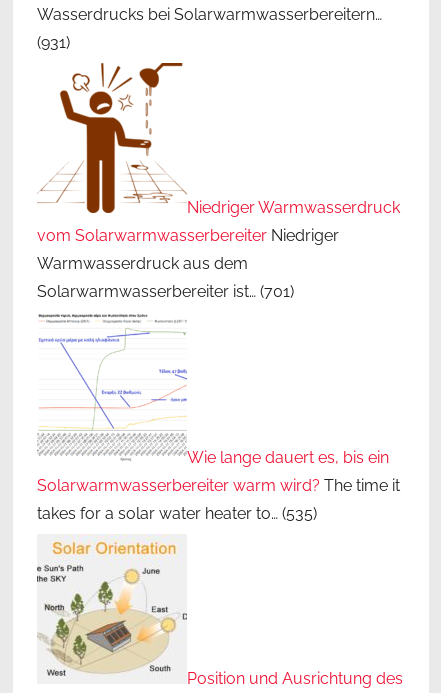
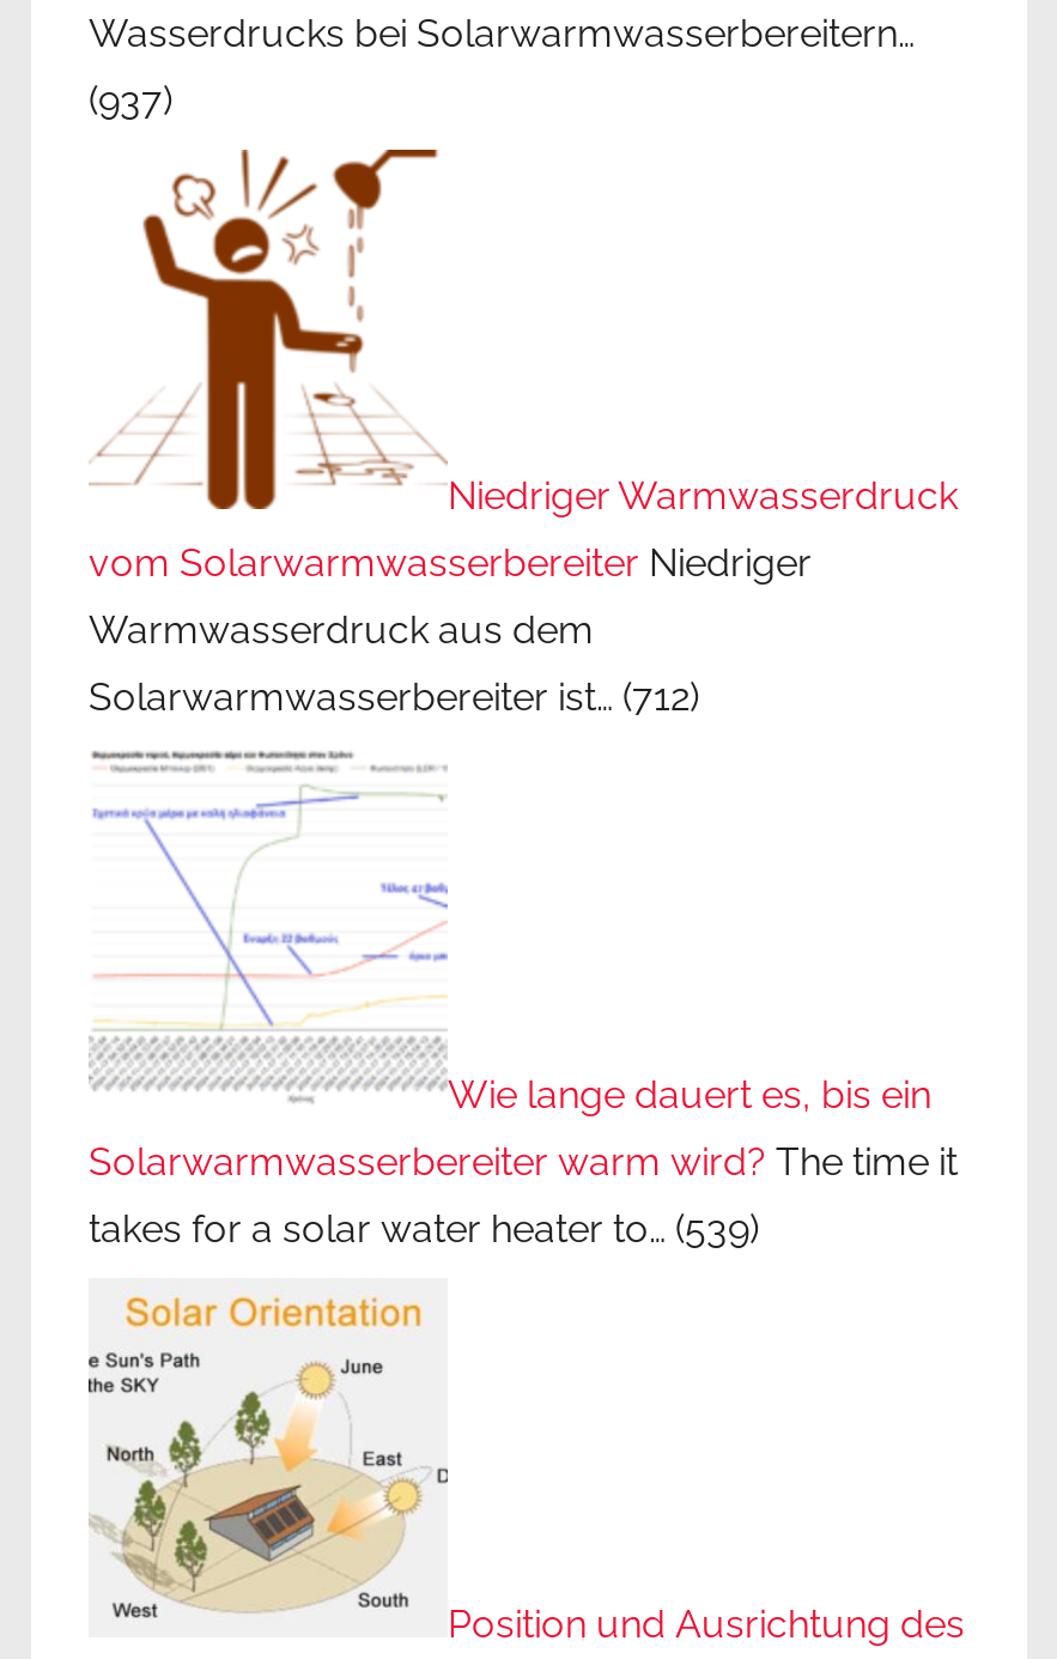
- (931)
+ (937)

- Solarwarmwasserbereiter ist… (701)
+ Solarwarmwasserbereiter ist… (712)

- takes for a solar water heater to… (535)
+ takes for a solar water heater to… (539)
